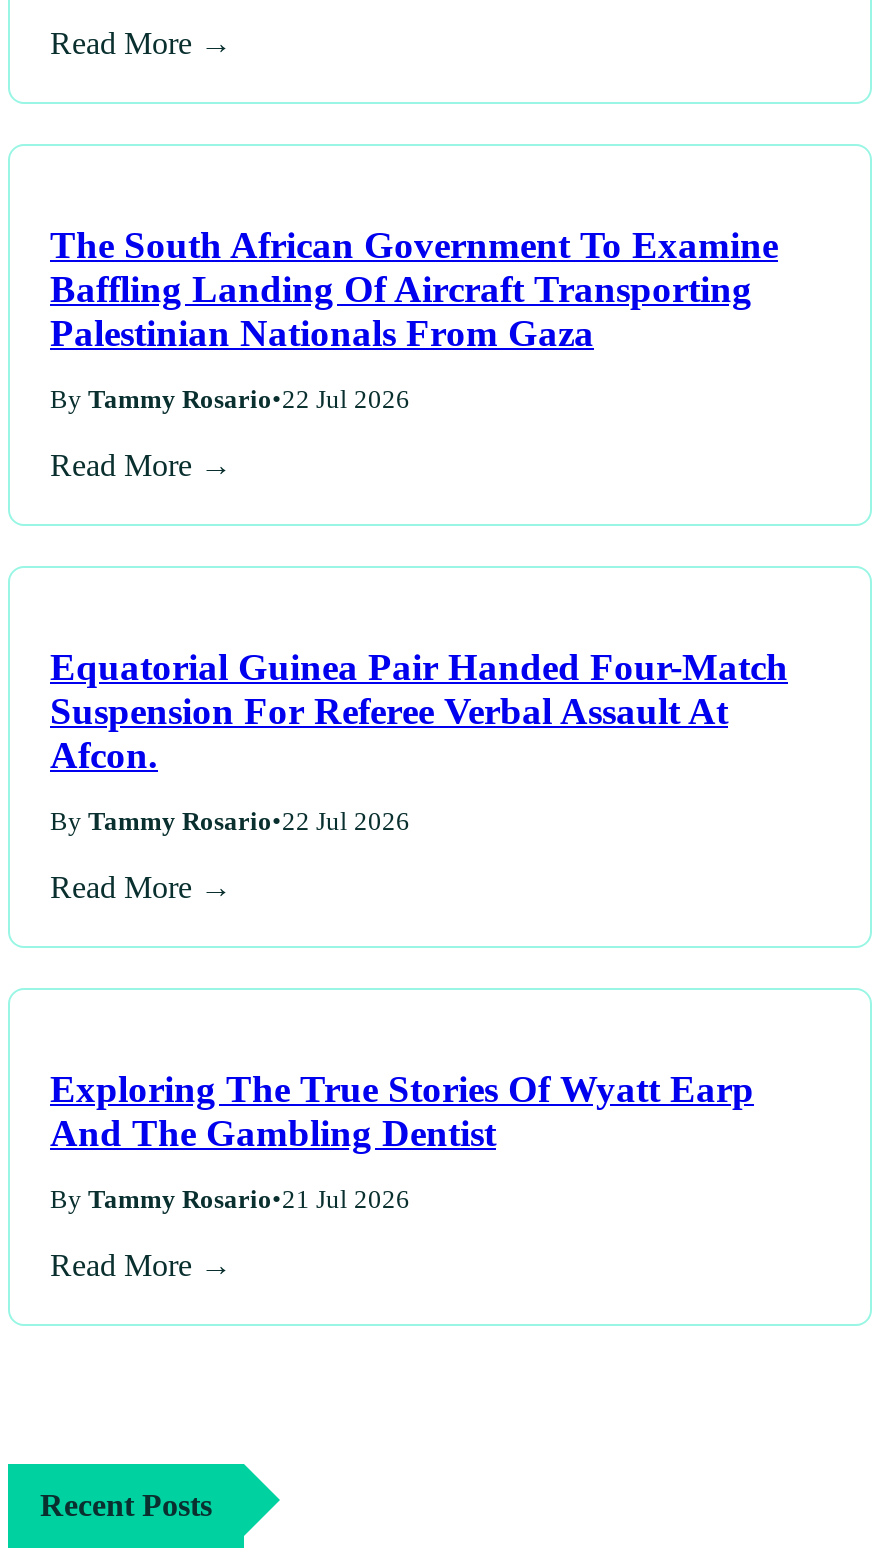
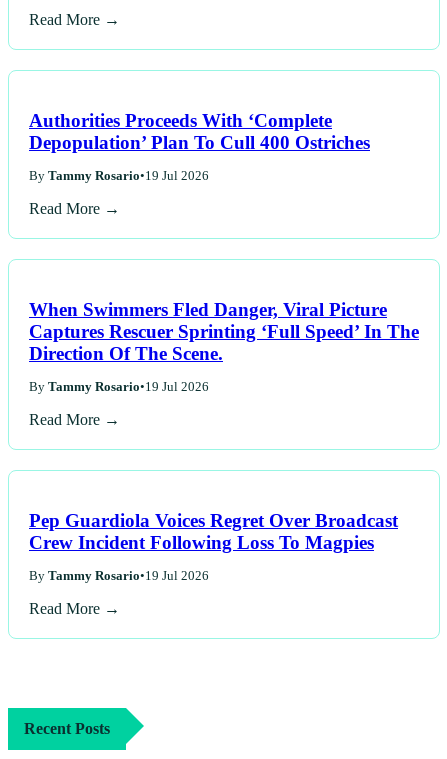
- The South African Government To Examine
- Baffling Landing Of Aircraft Transporting
- Palestinian Nationals From Gaza
+ Authorities Proceeds With ‘Complete
+ Depopulation’ Plan To Cull 400 Ostriches

- By Tammy Rosario•22 Jul 2026
+ By Tammy Rosario•19 Jul 2026

- Equatorial Guinea Pair Handed Four-Match
- Suspension For Referee Verbal Assault At
- Afcon.
+ When Swimmers Fled Danger, Viral Picture
+ Captures Rescuer Sprinting ‘Full Speed’ In The
+ Direction Of The Scene.

- By Tammy Rosario•22 Jul 2026
+ By Tammy Rosario•19 Jul 2026

- Exploring The True Stories Of Wyatt Earp
- And The Gambling Dentist
+ Pep Guardiola Voices Regret Over Broadcast
+ Crew Incident Following Loss To Magpies

- By Tammy Rosario•21 Jul 2026
+ By Tammy Rosario•19 Jul 2026
